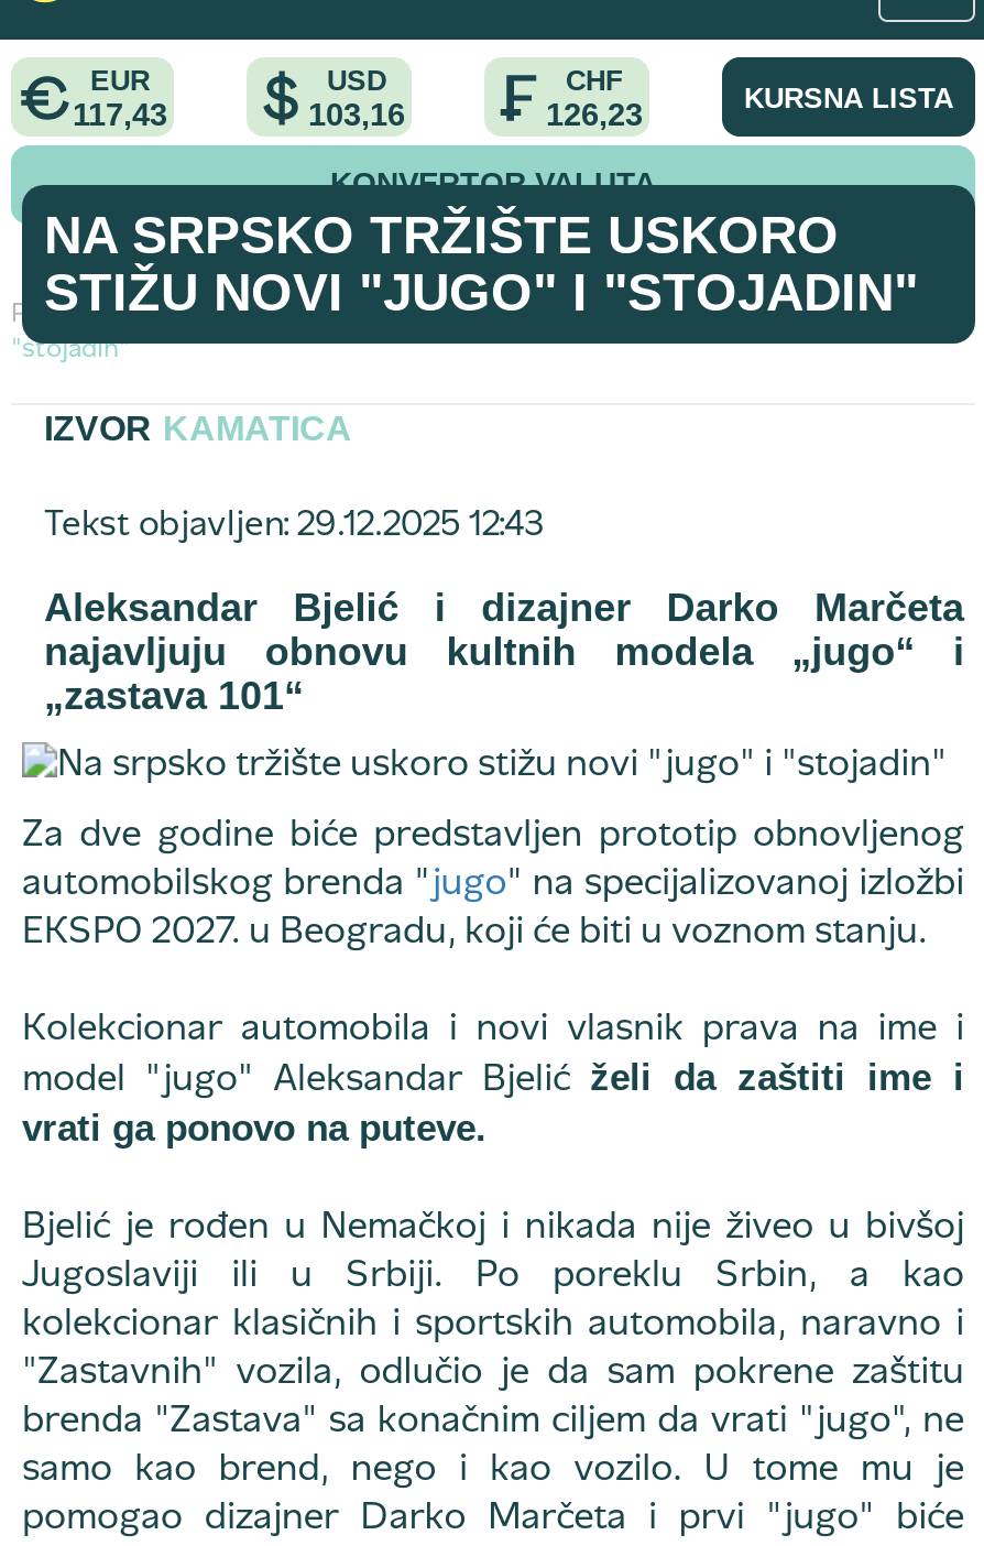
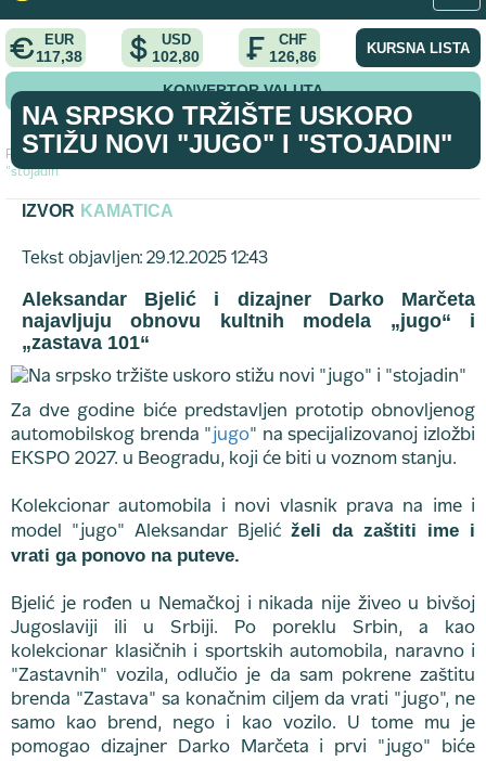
- 117,43
+ 117,38

- 103,16
+ 102,80

- 126,23
+ 126,86
